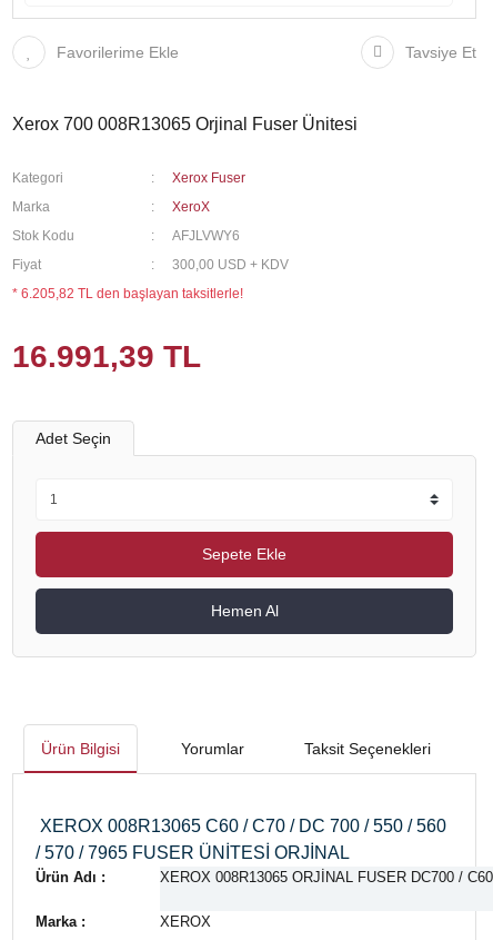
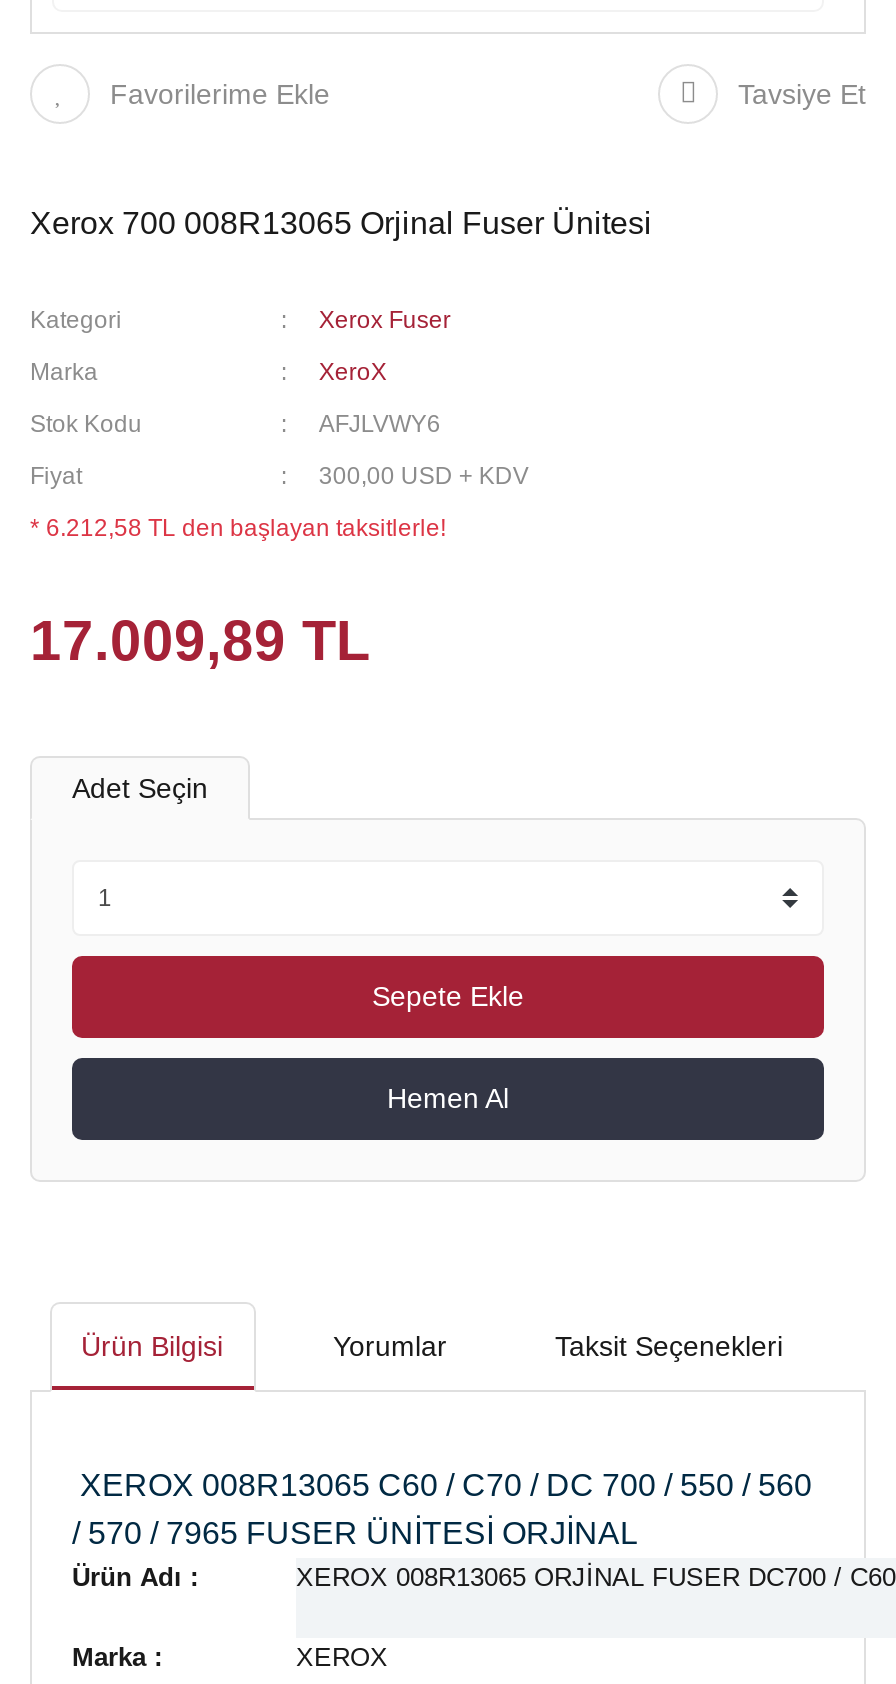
- * 6.205,82 TL den başlayan taksitlerle!
+ * 6.212,58 TL den başlayan taksitlerle!

- 16.991,39 TL
+ 17.009,89 TL
